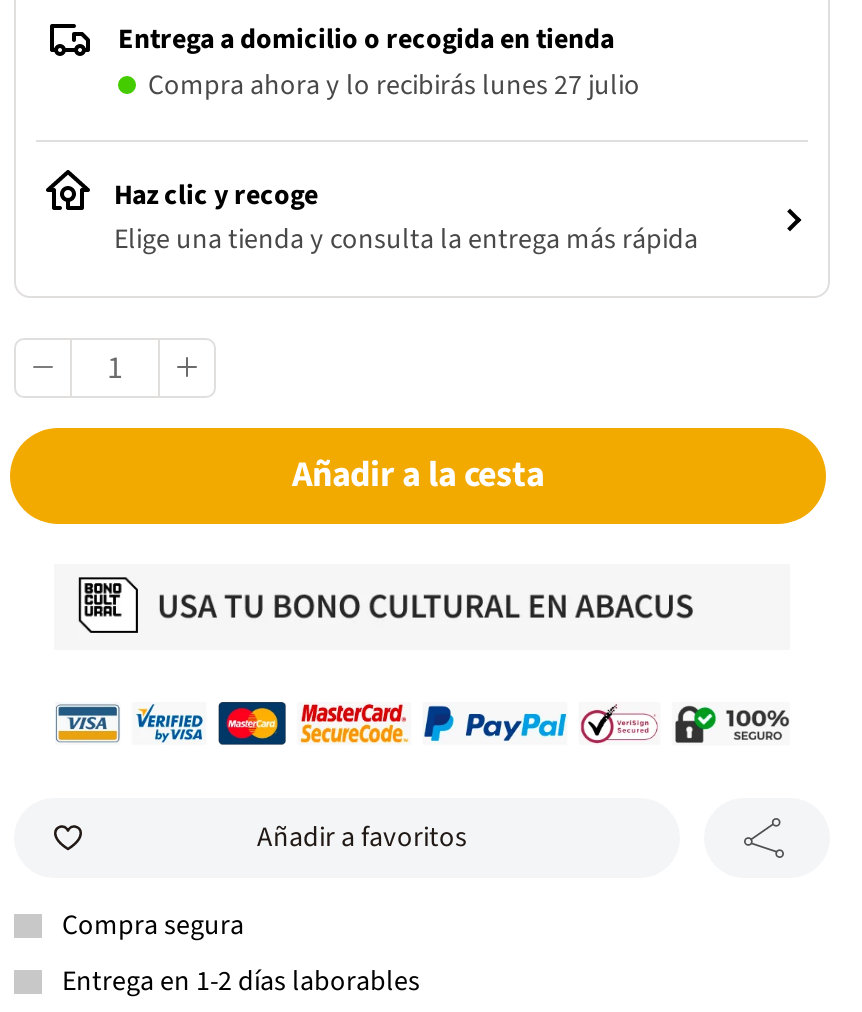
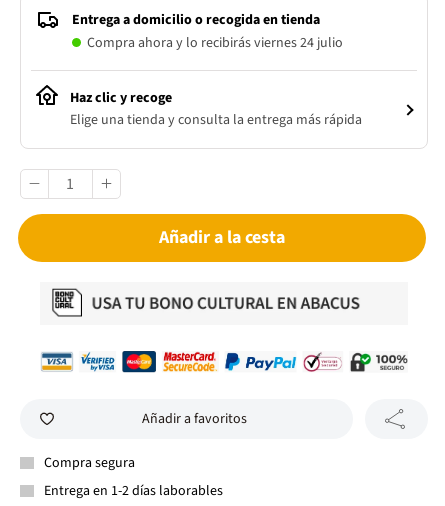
- Compra ahora y lo recibirás lunes 27 julio
+ Compra ahora y lo recibirás viernes 24 julio
